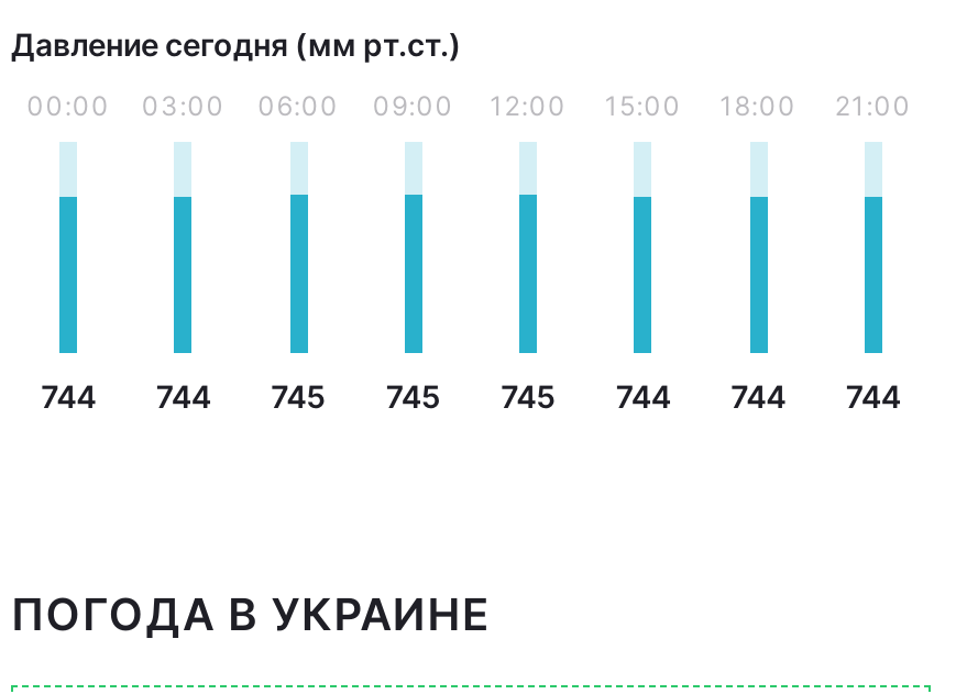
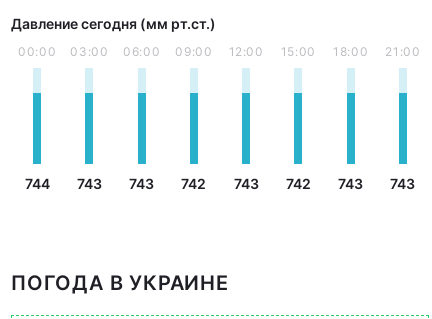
- 744
+ 743

- 745
+ 743

- 745
+ 742

- 745
+ 743

- 744
+ 742

- 744
+ 743

- 744
+ 743
